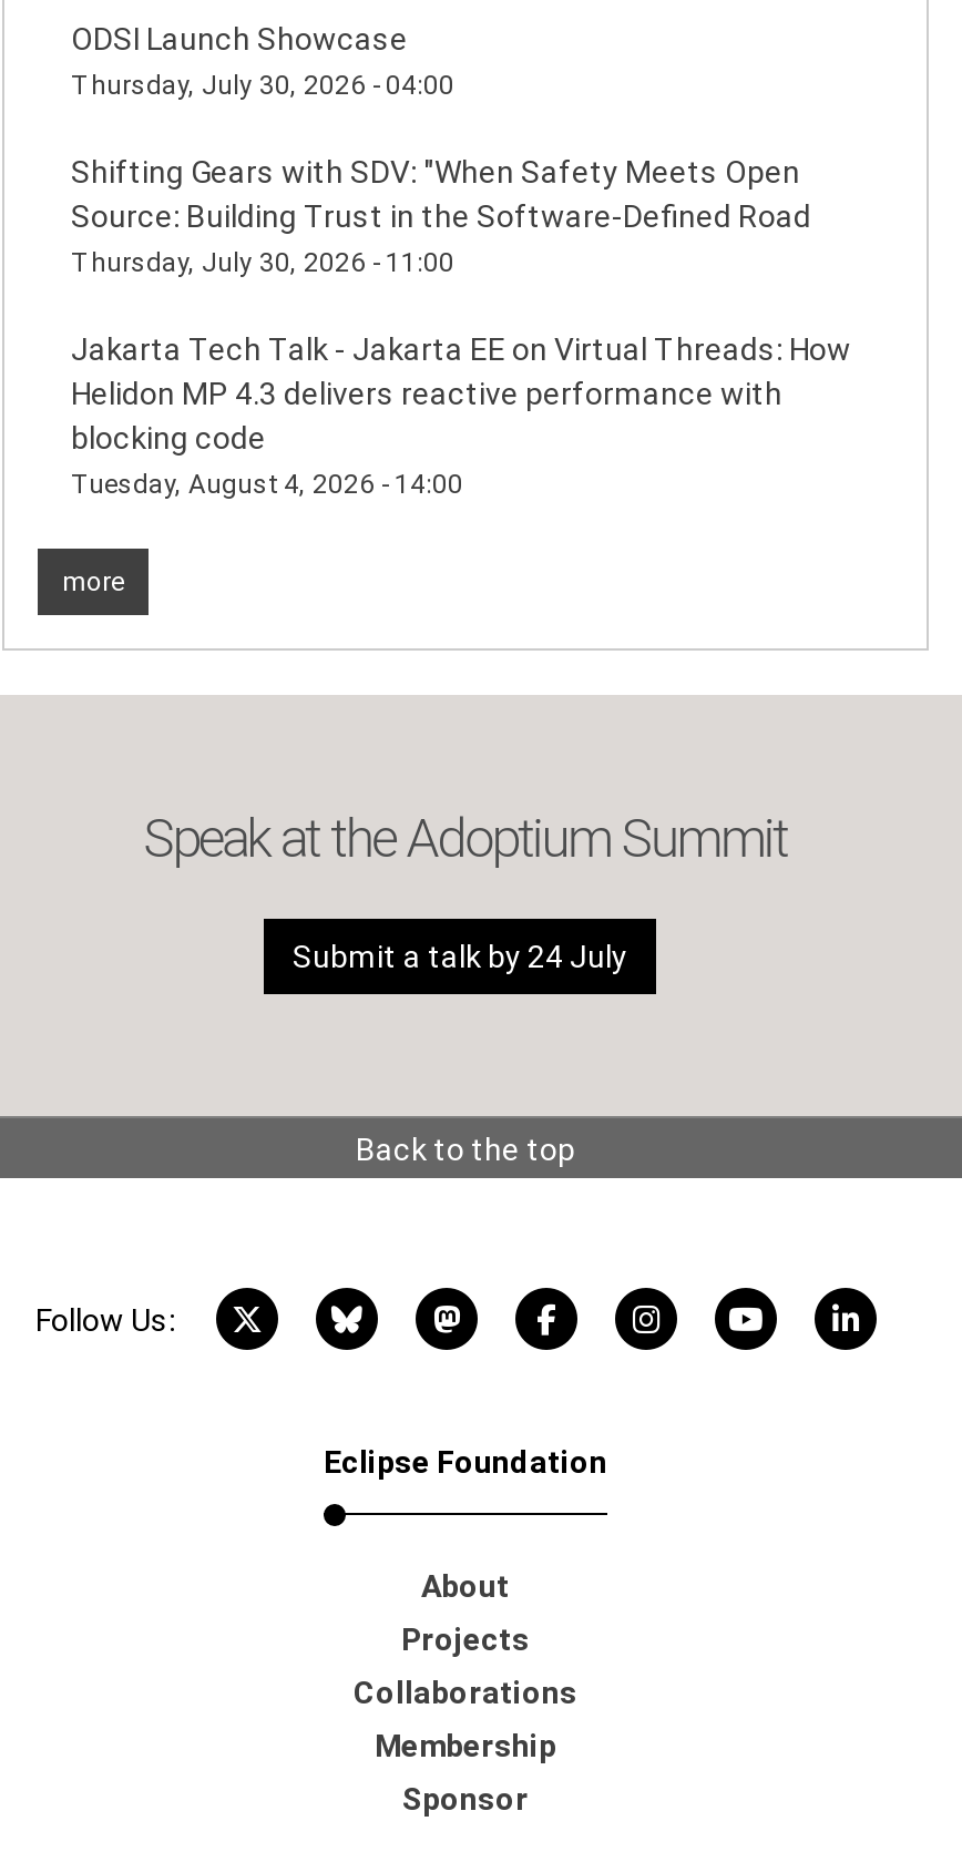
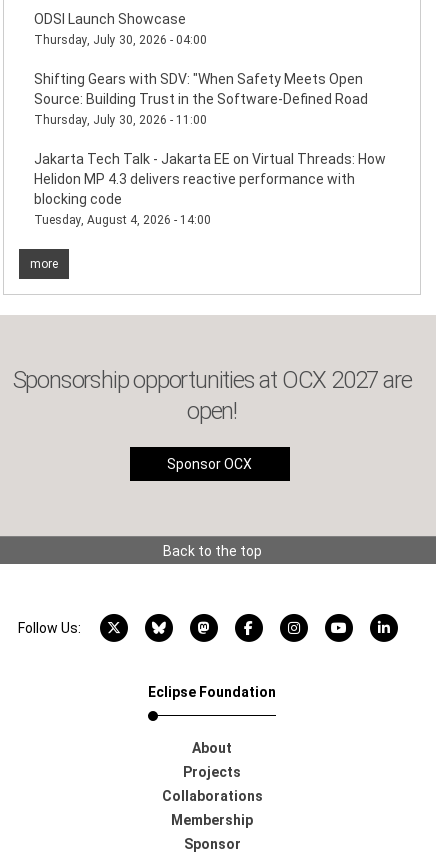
- Speak at the Adoptium Summit
+ Sponsorship opportunities at OCX 2027 are
+ open!

- Submit a talk by 24 July
+ Sponsor OCX
